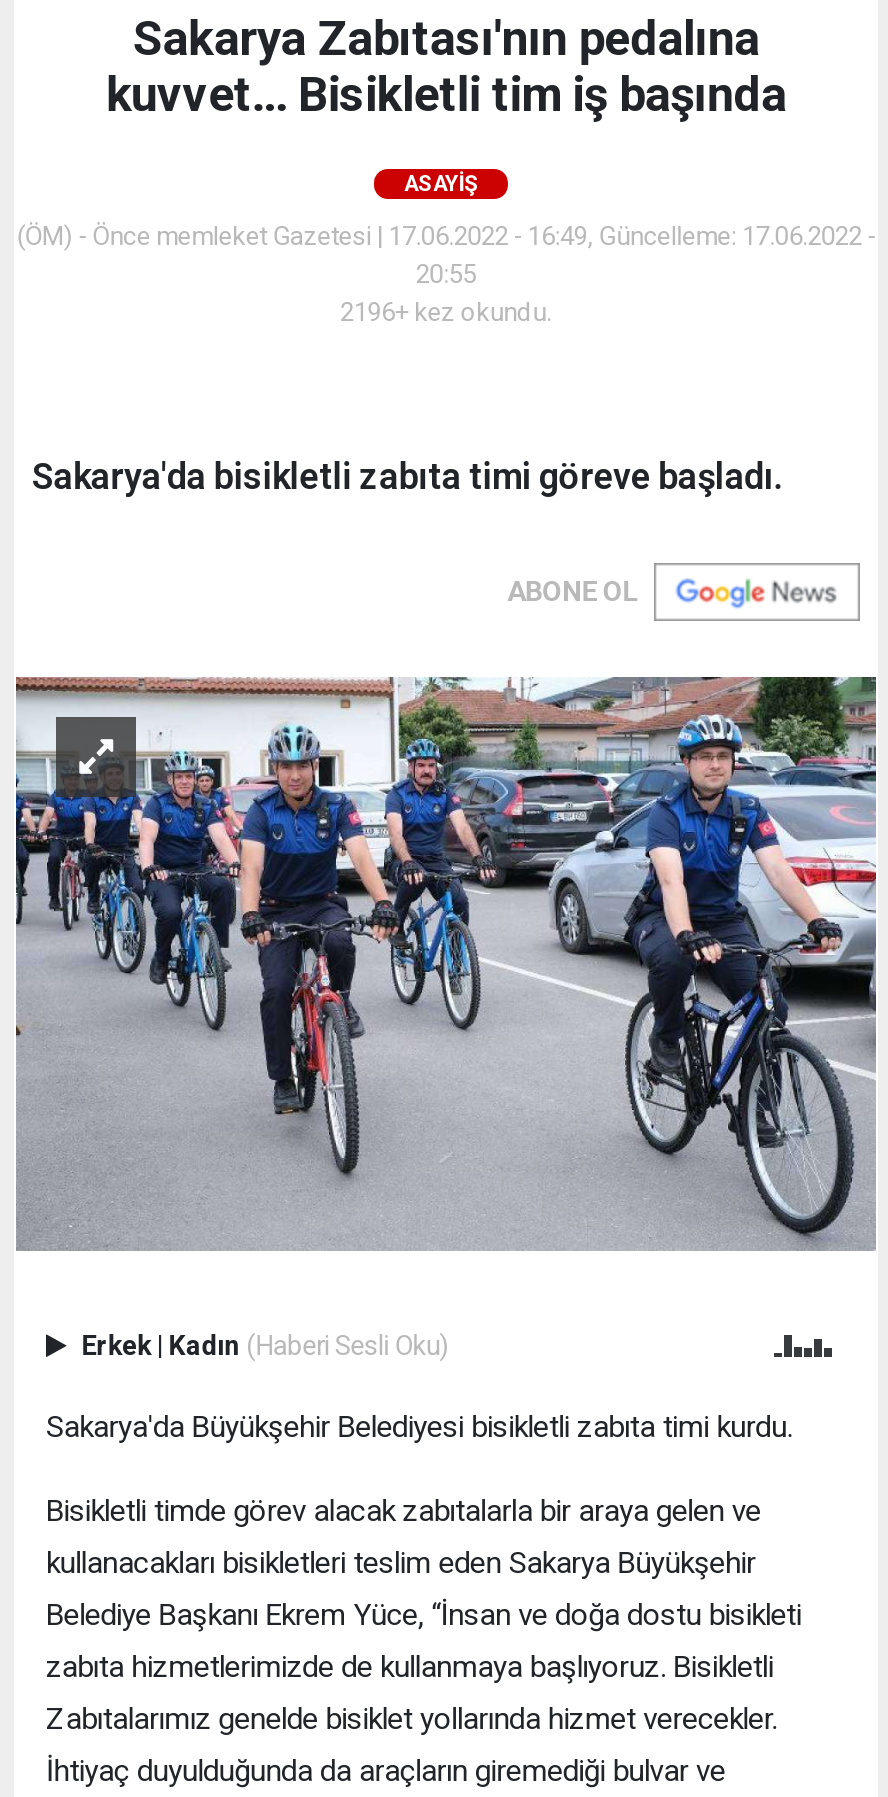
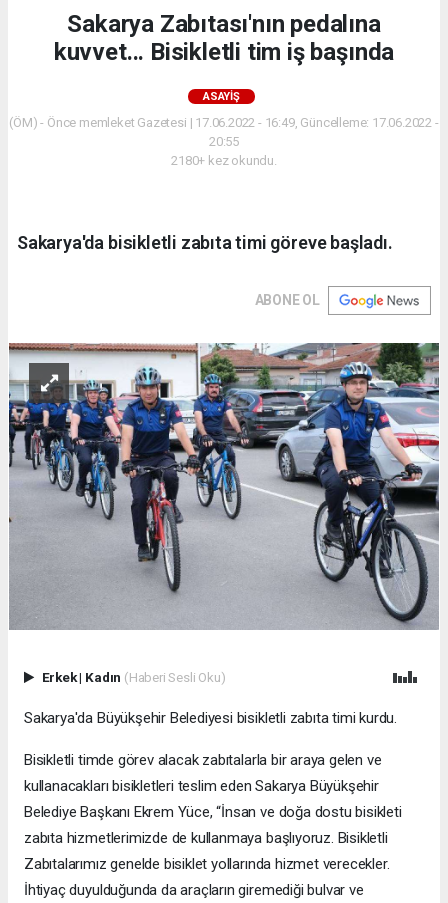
- 2196+ kez okundu.
+ 2180+ kez okundu.
